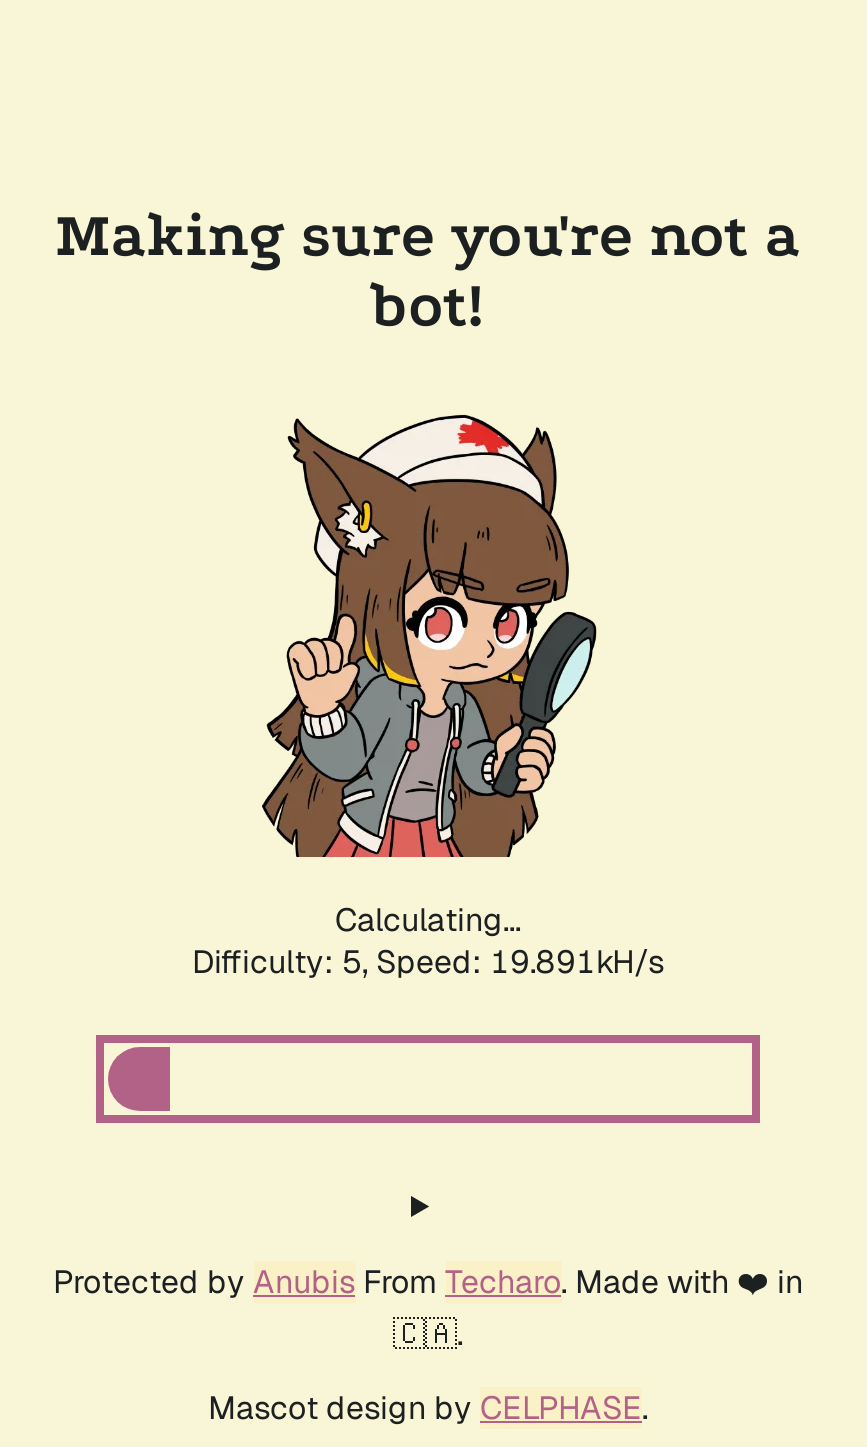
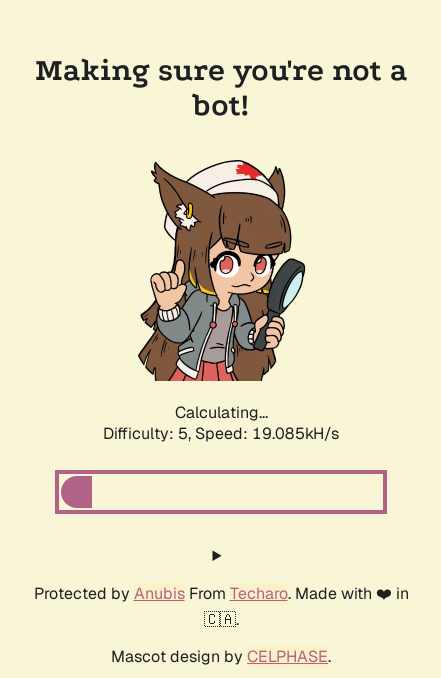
- Difficulty: 5, Speed: 19.891kH/s
+ Difficulty: 5, Speed: 19.085kH/s
